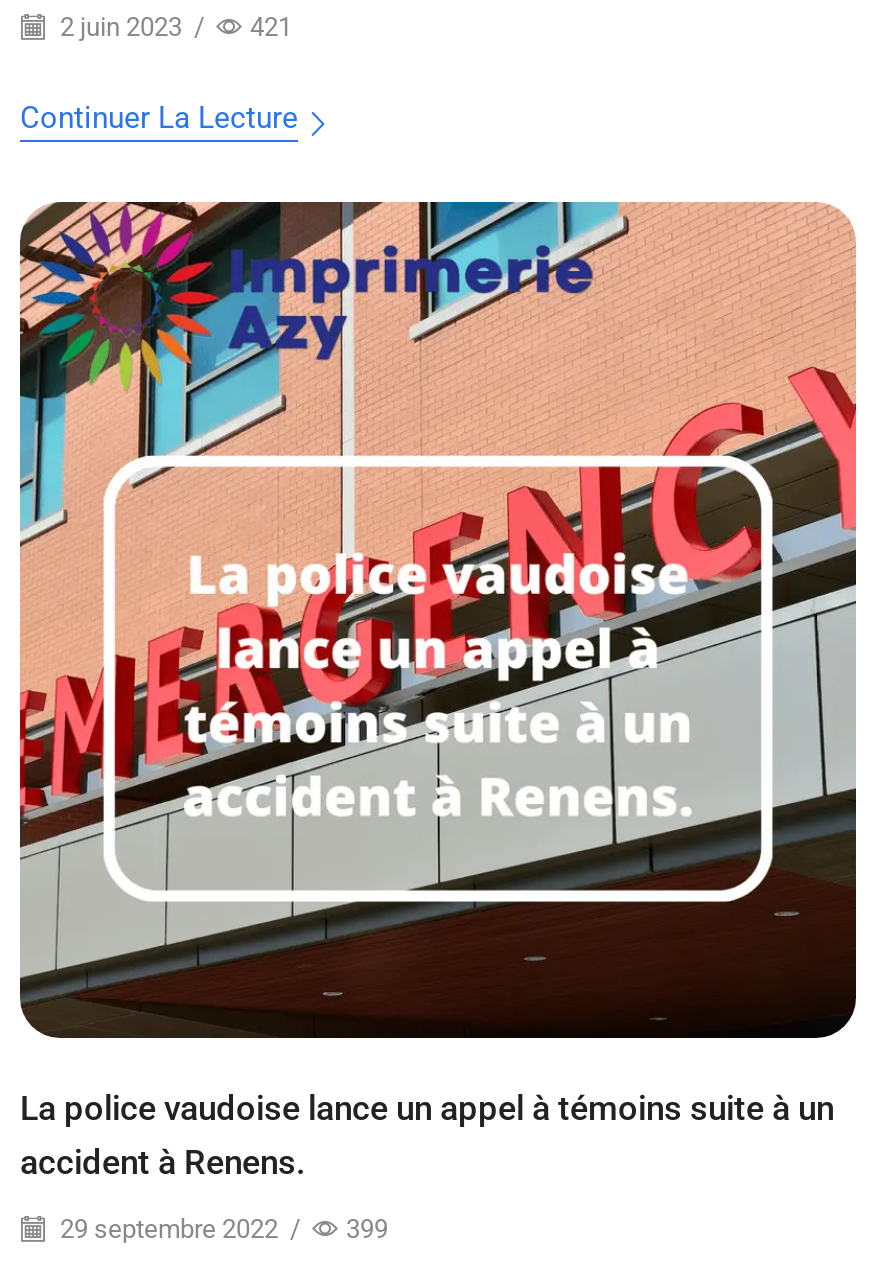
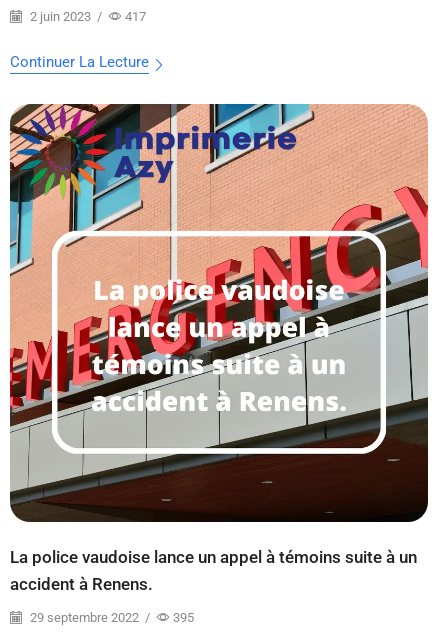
- 2 juin 2023 / 421
+ 2 juin 2023 / 417

- 29 septembre 2022 / 399
+ 29 septembre 2022 / 395
